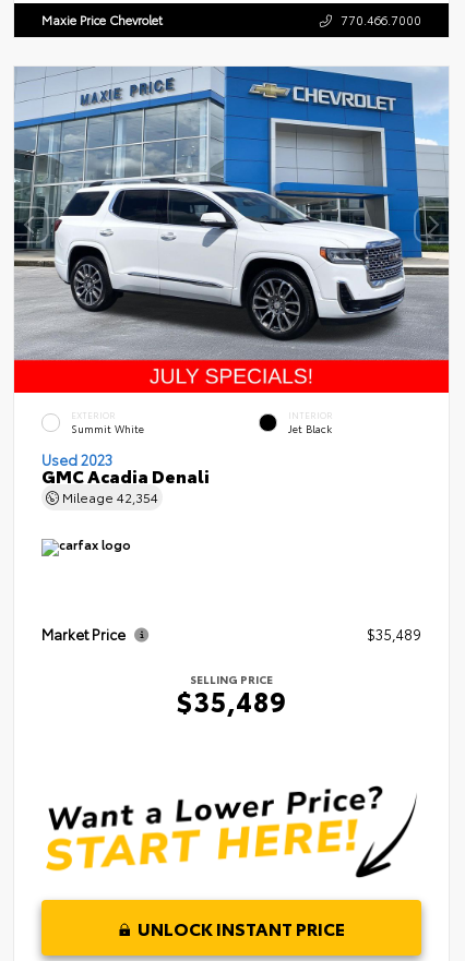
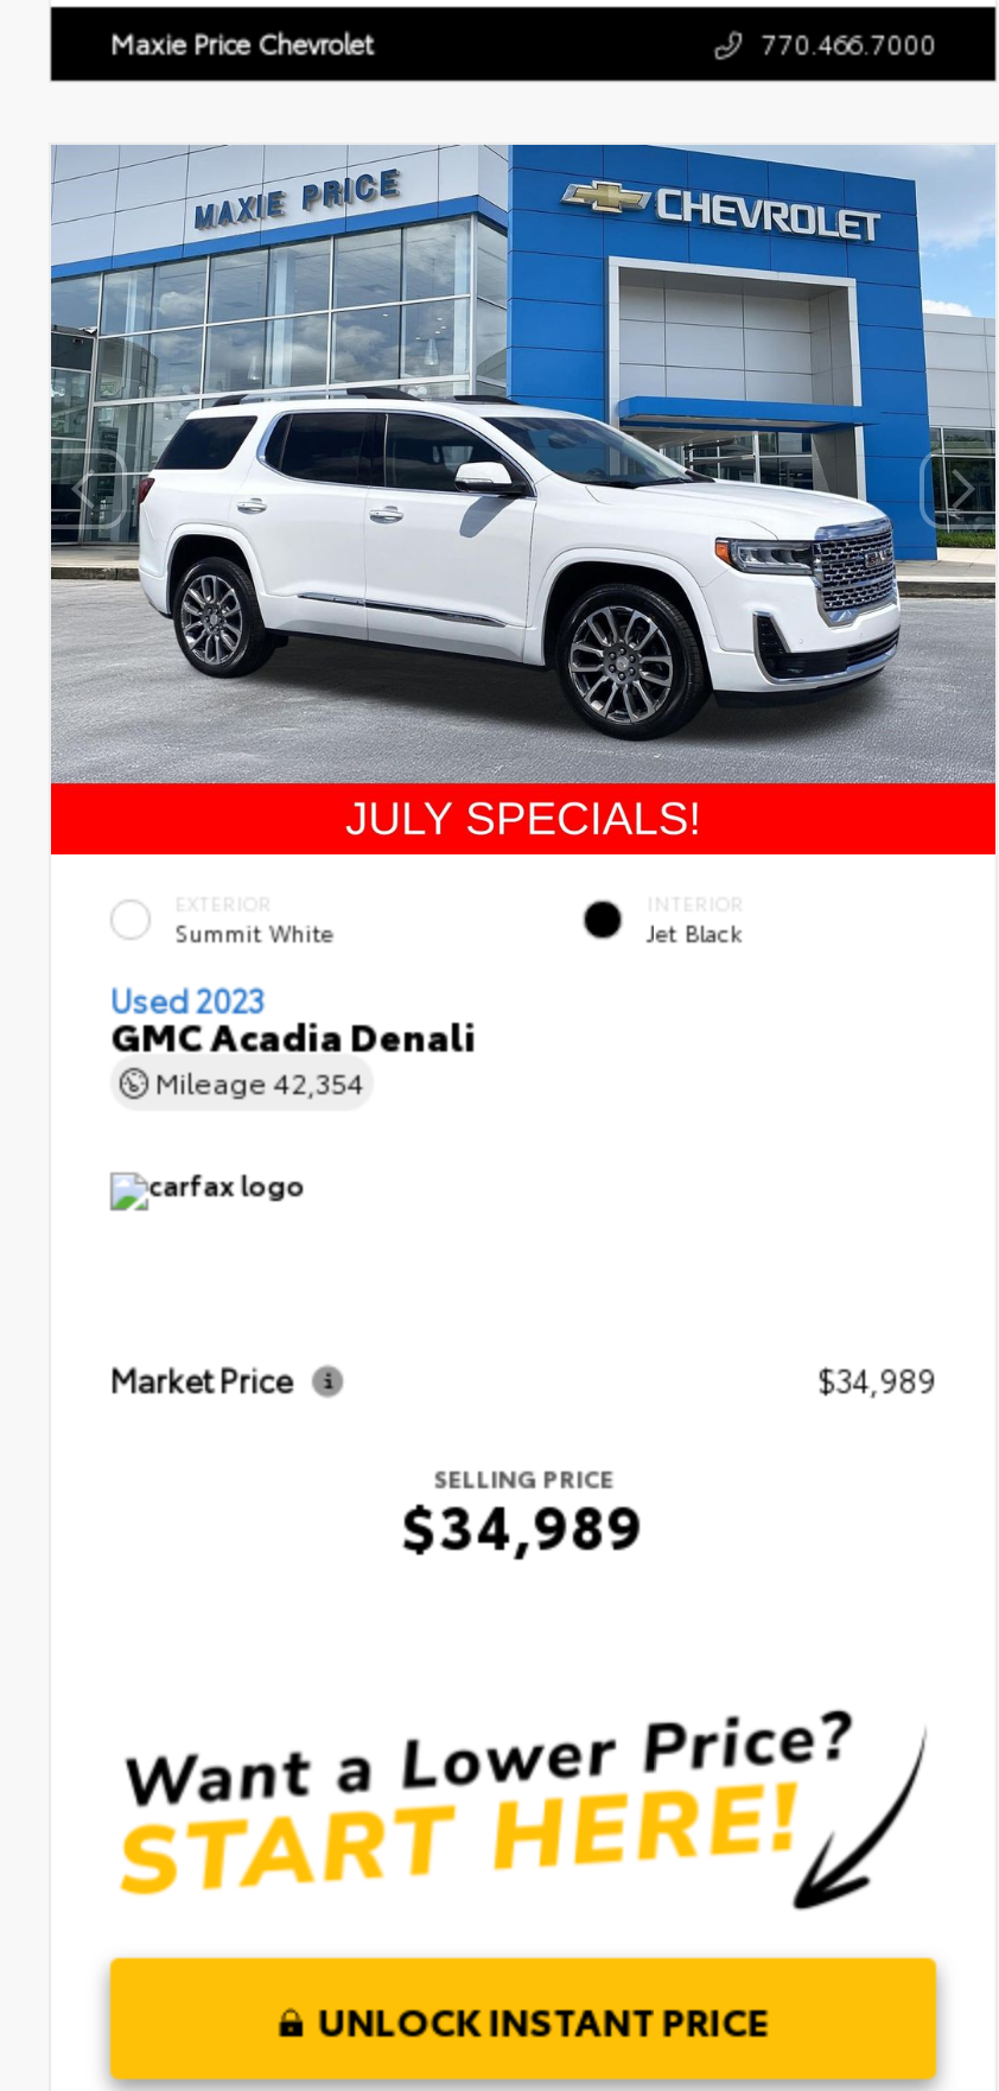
- $35,489
+ $34,989

- $35,489
+ $34,989
